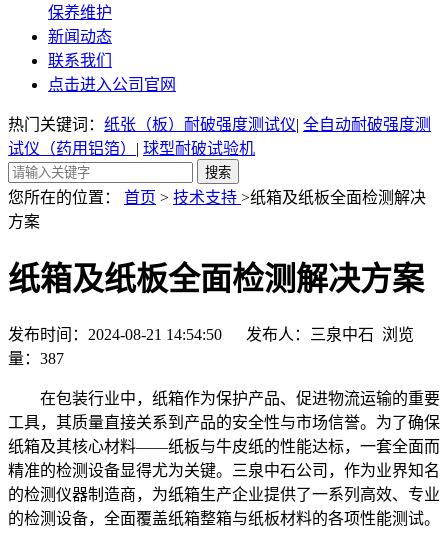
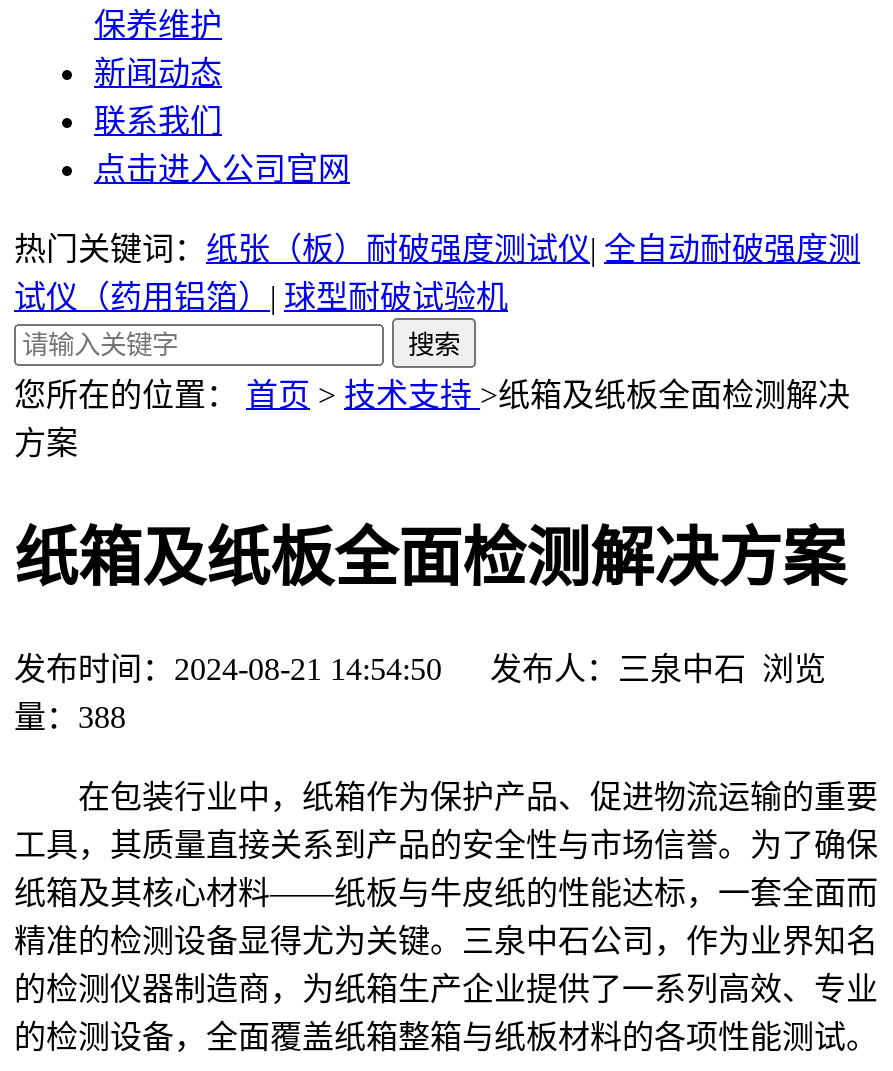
- 量：387
+ 量：388
